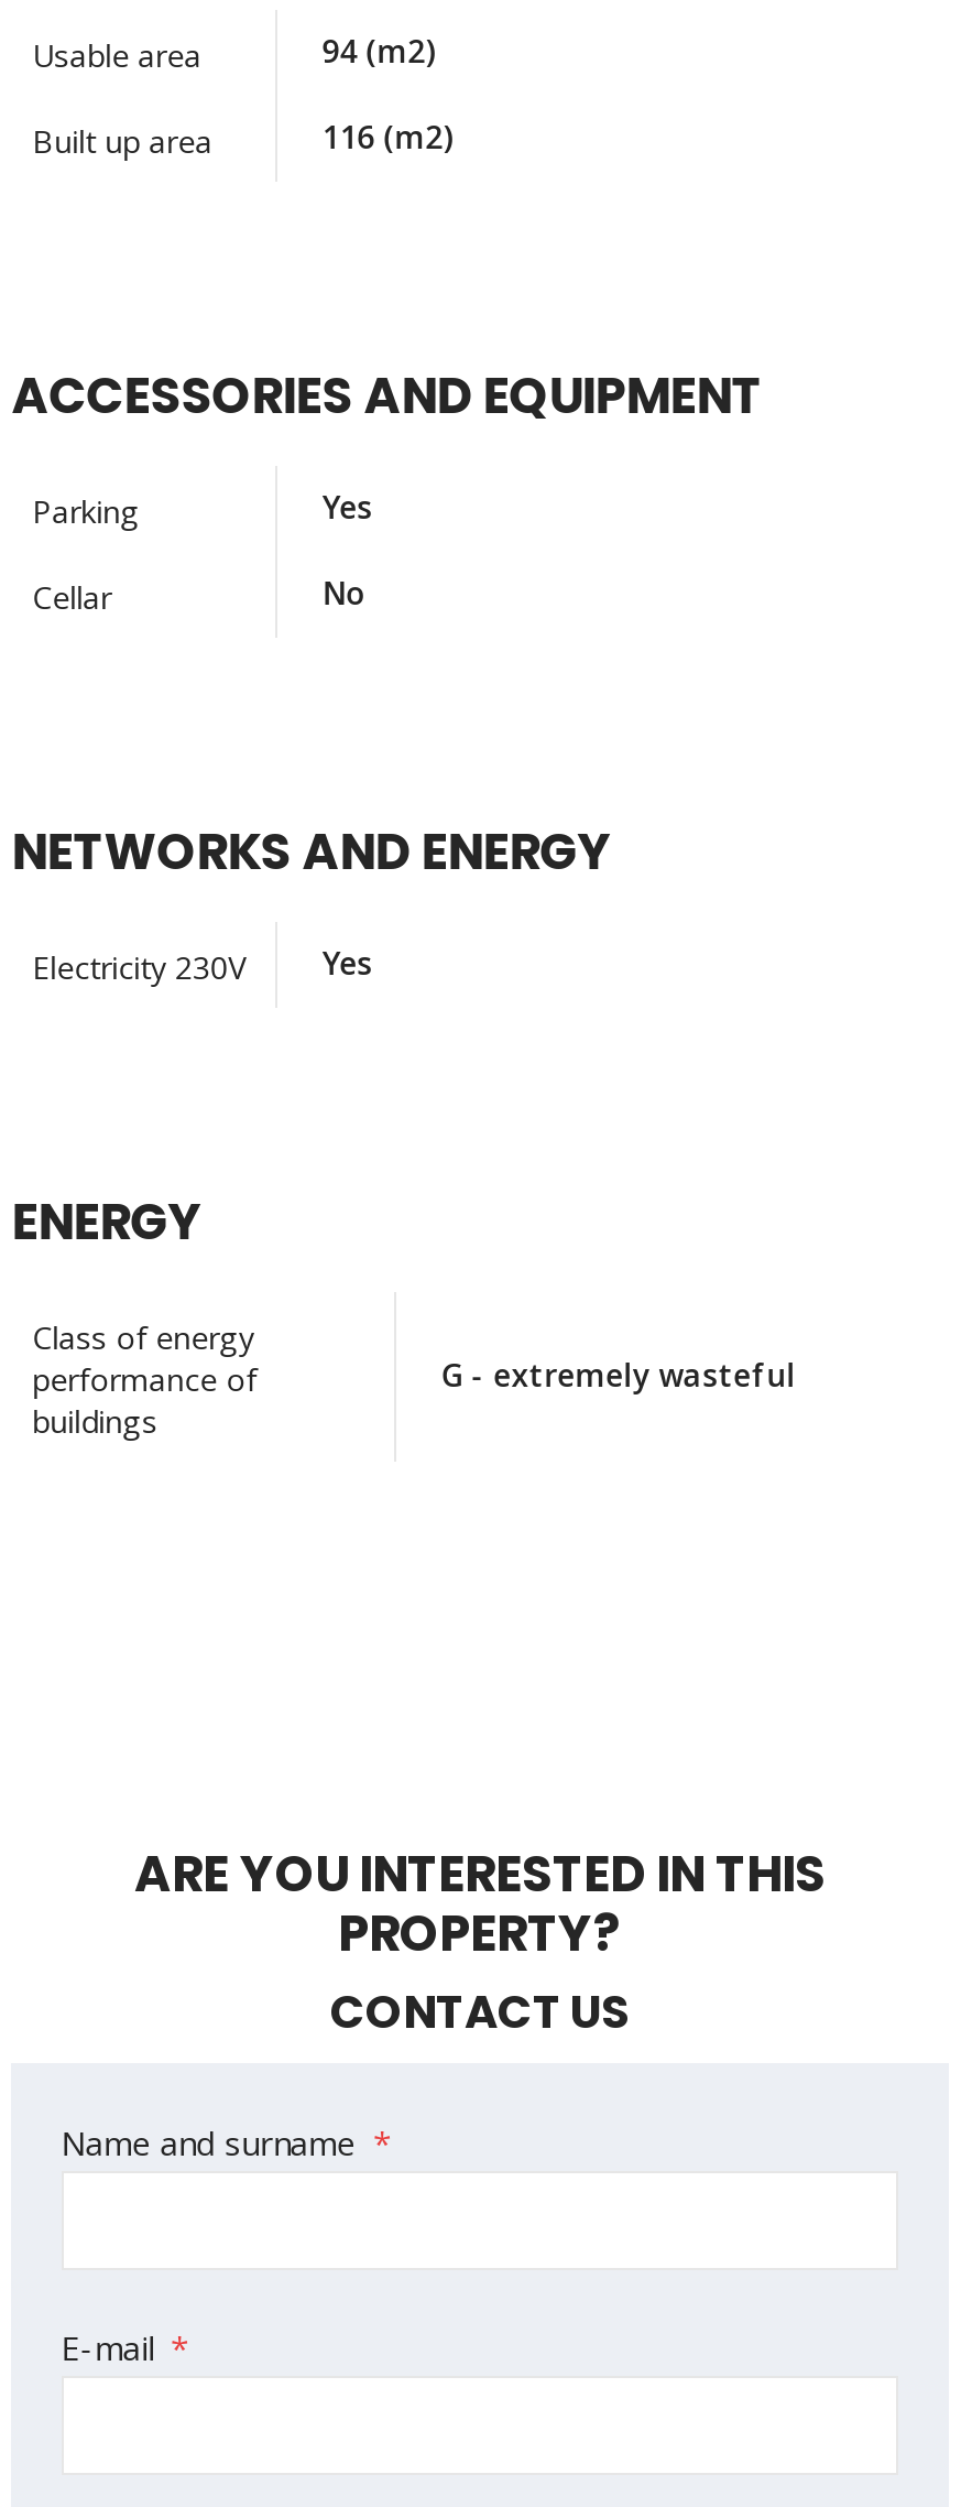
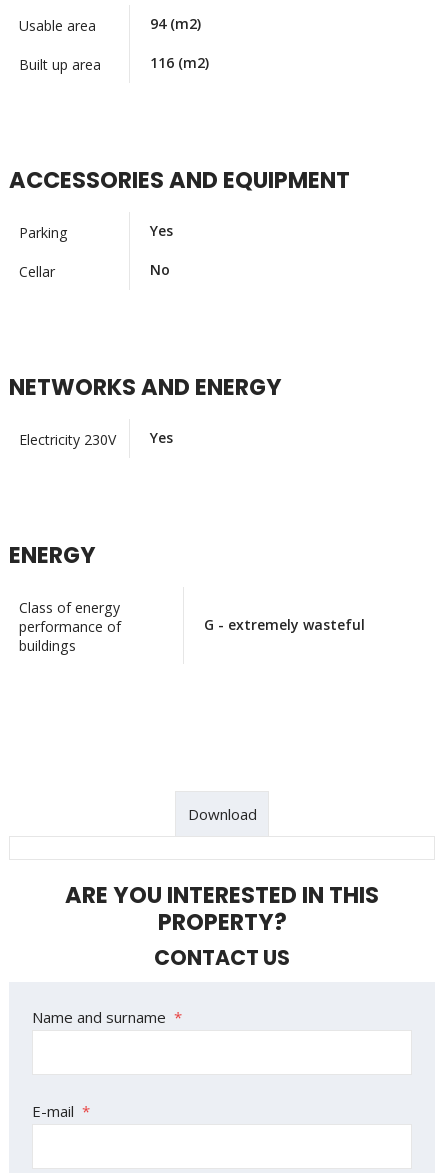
+ Download
